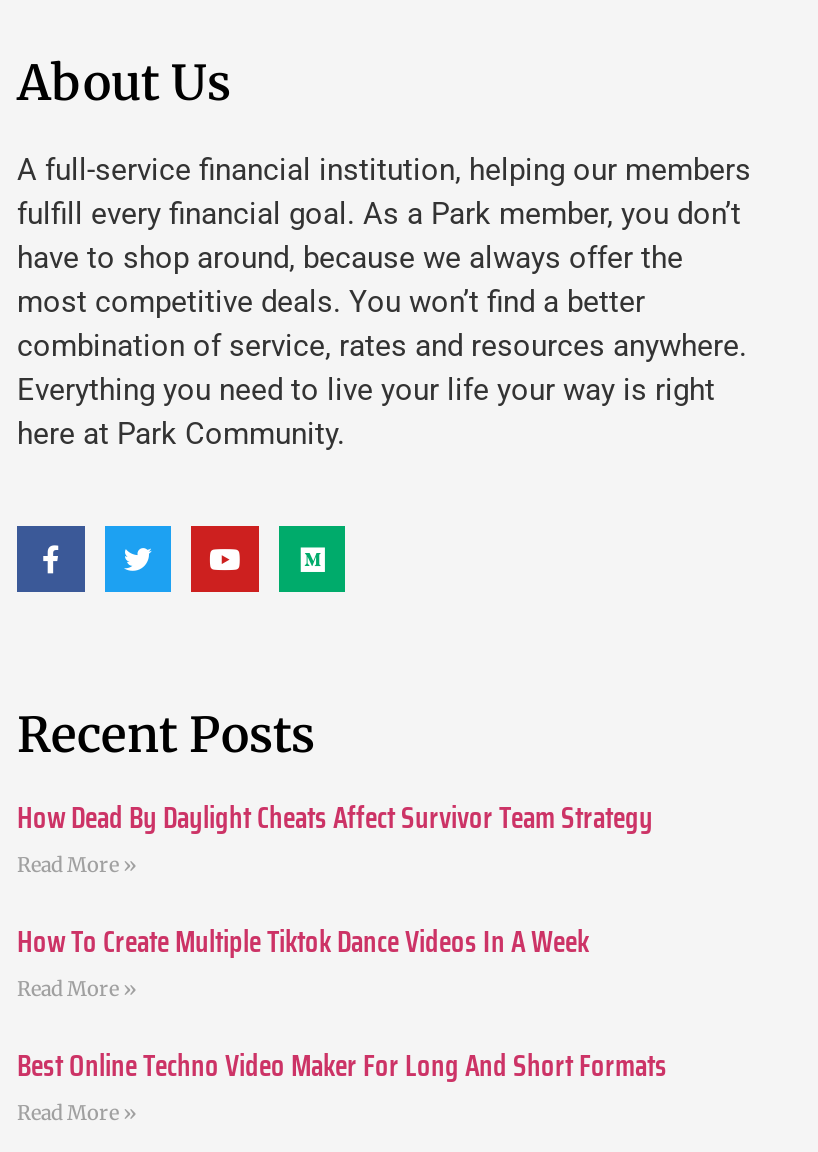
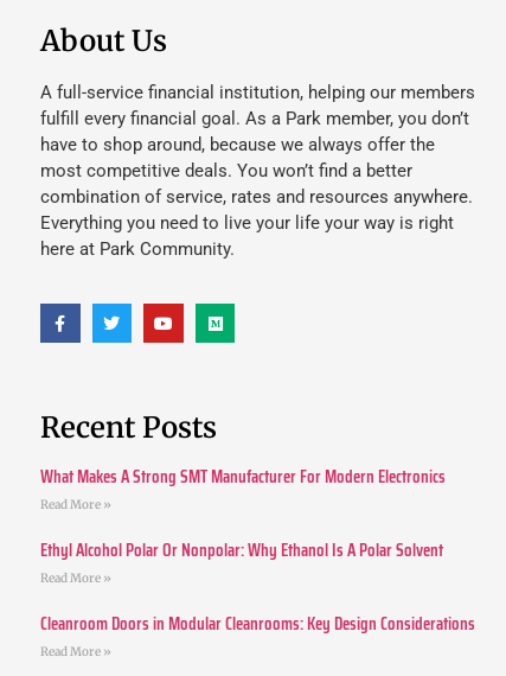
- How Dead By Daylight Cheats Affect Survivor Team Strategy
+ What Makes A Strong SMT Manufacturer For Modern Electronics

- How To Create Multiple Tiktok Dance Videos In A Week
+ Ethyl Alcohol Polar Or Nonpolar: Why Ethanol Is A Polar Solvent

- Best Online Techno Video Maker For Long And Short Formats
+ Cleanroom Doors in Modular Cleanrooms: Key Design Considerations
